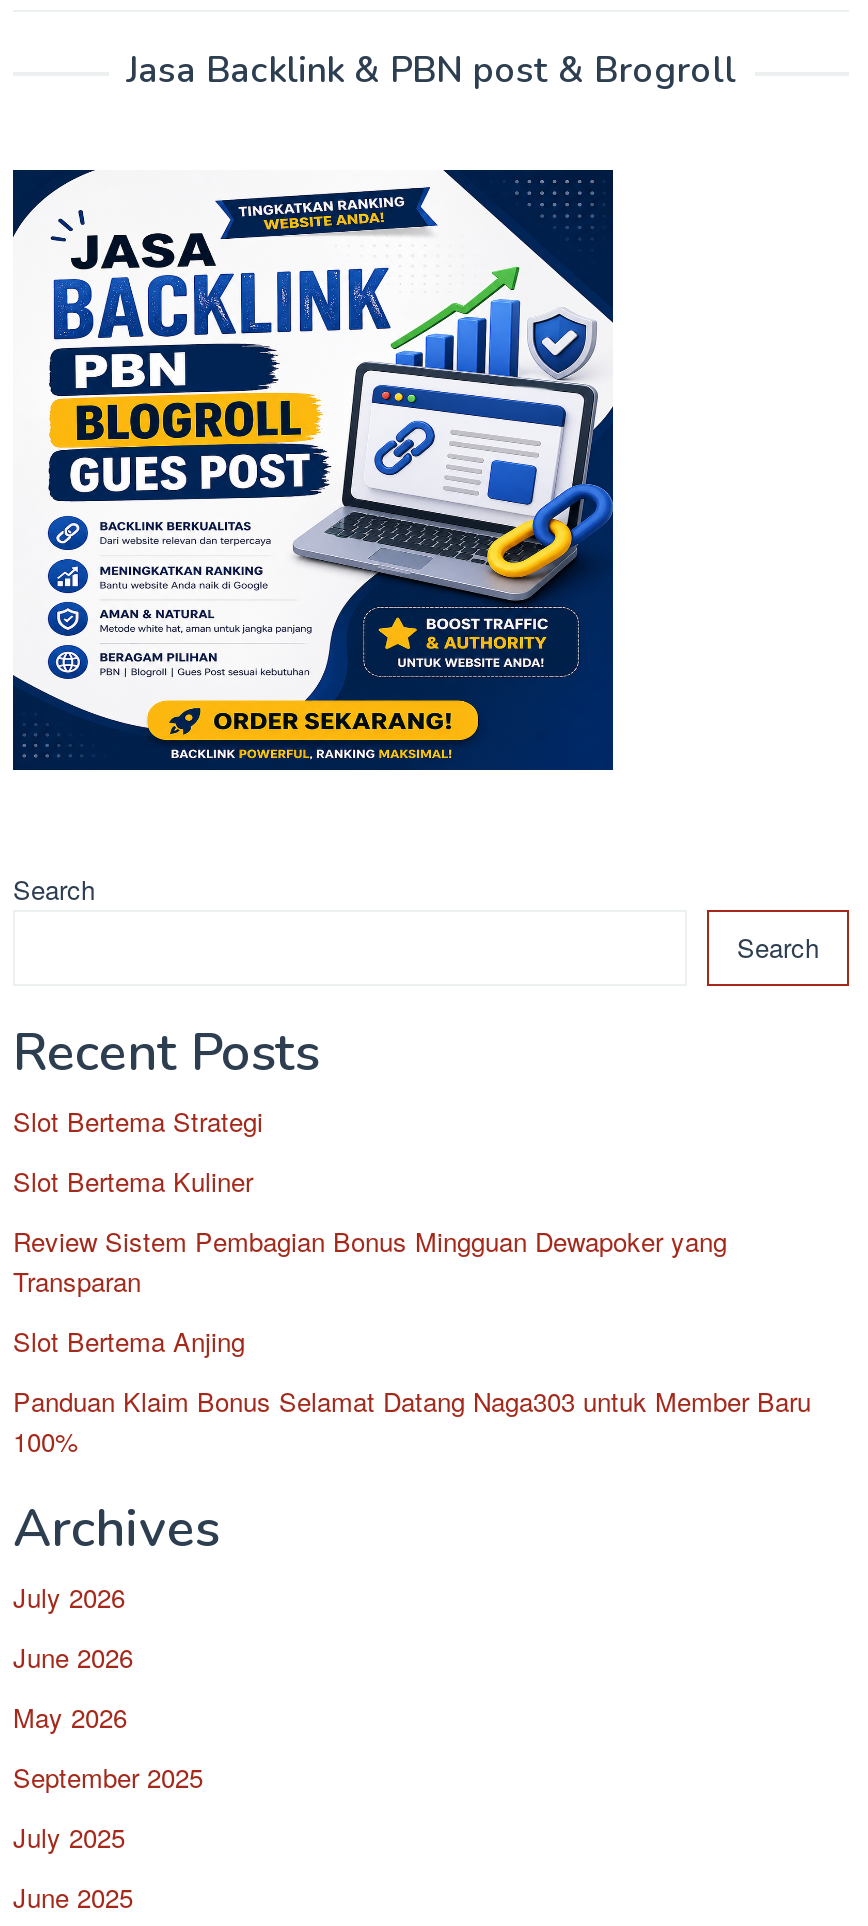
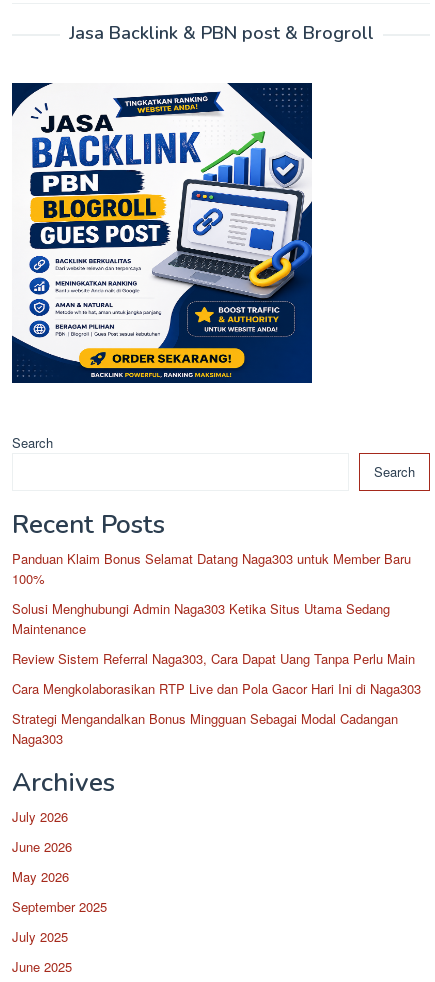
- Slot Bertema Strategi
- Slot Bertema Kuliner
- Review Sistem Pembagian Bonus Mingguan Dewapoker yang
- Transparan
- Slot Bertema Anjing

moved up: Panduan Klaim Bonus Selamat Datang Naga303 untuk Member Baru | 100%

+ Solusi Menghubungi Admin Naga303 Ketika Situs Utama Sedang
+ Maintenance
+ Review Sistem Referral Naga303, Cara Dapat Uang Tanpa Perlu Main
+ Cara Mengkolaborasikan RTP Live dan Pola Gacor Hari Ini di Naga303
+ Strategi Mengandalkan Bonus Mingguan Sebagai Modal Cadangan
+ Naga303
